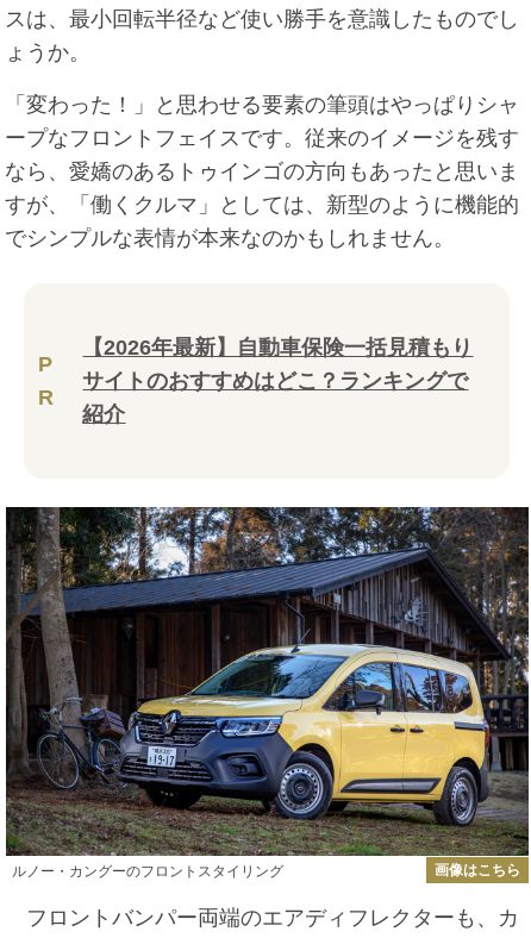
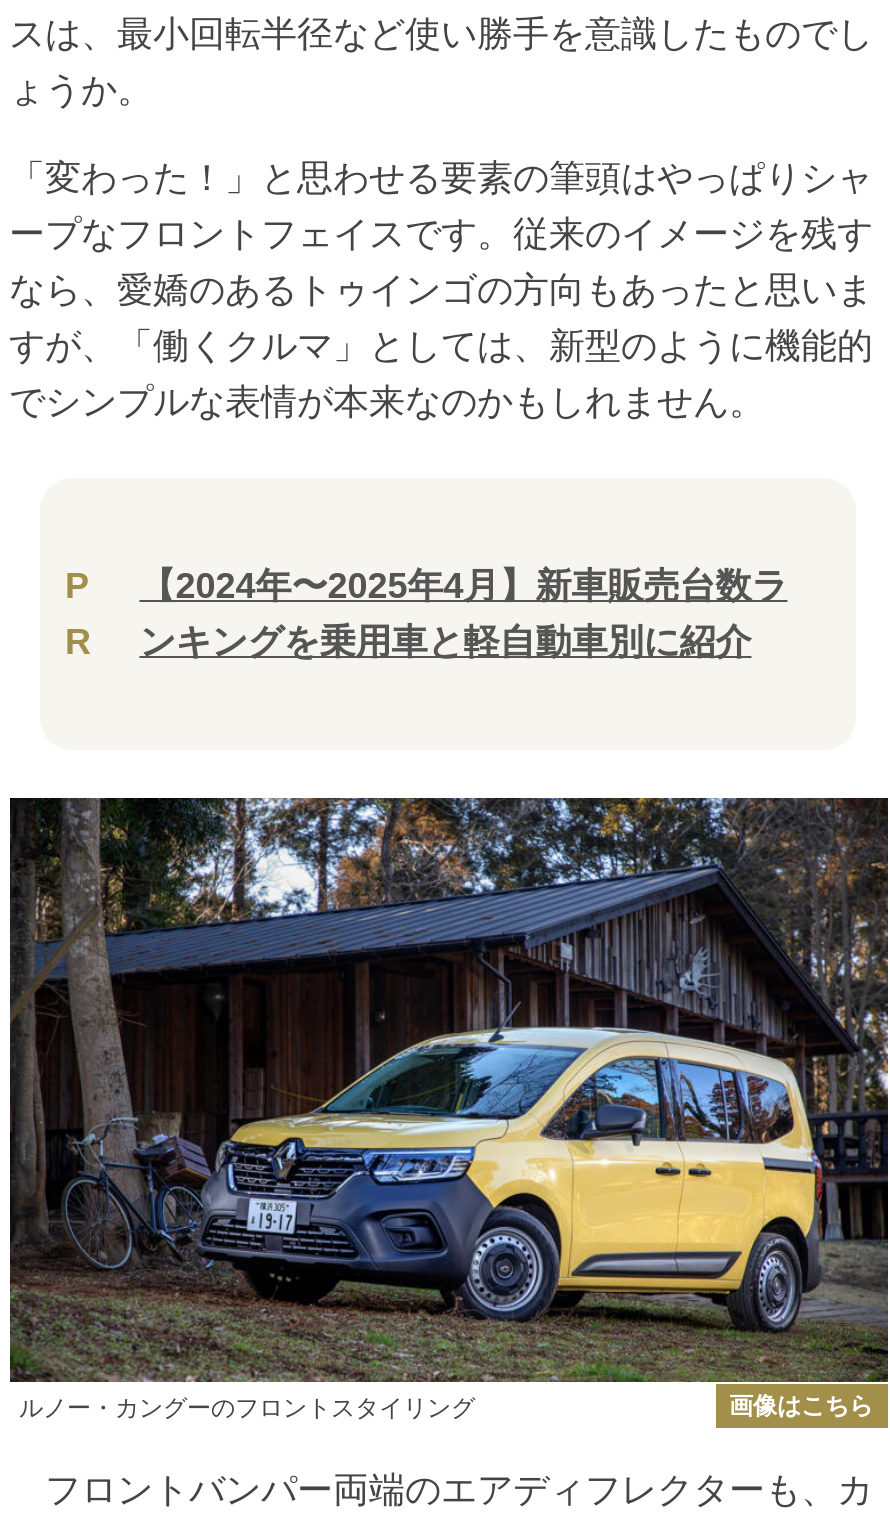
- 【2026年最新】自動車保険一括見積もり
- サイトのおすすめはどこ？ランキングで
- 紹介
+ 【2024年〜2025年4月】新車販売台数ラ
+ ンキングを乗用車と軽自動車別に紹介
